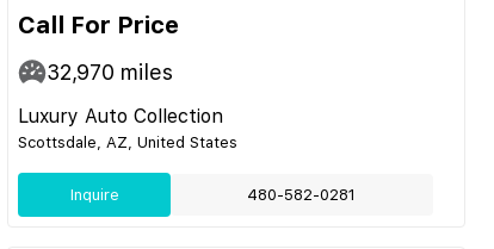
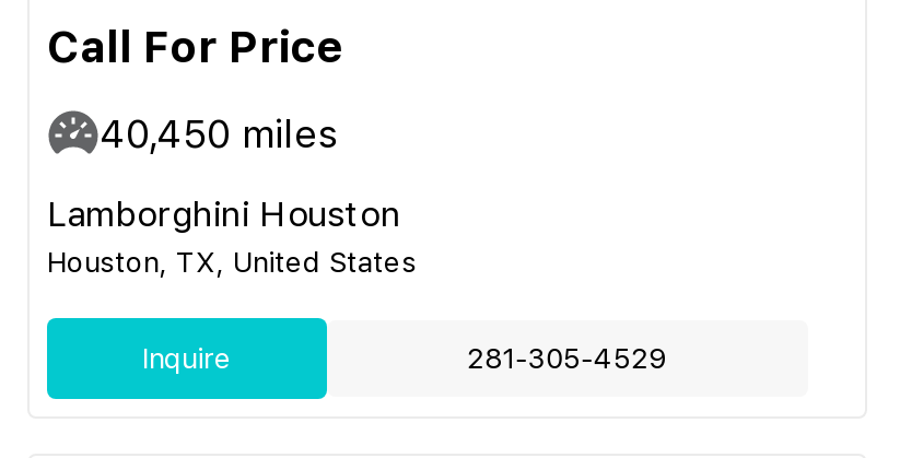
- 32,970 miles
+ 40,450 miles

- Luxury Auto Collection
- Scottsdale, AZ, United States
+ Lamborghini Houston
+ Houston, TX, United States

- 480-582-0281
+ 281-305-4529
